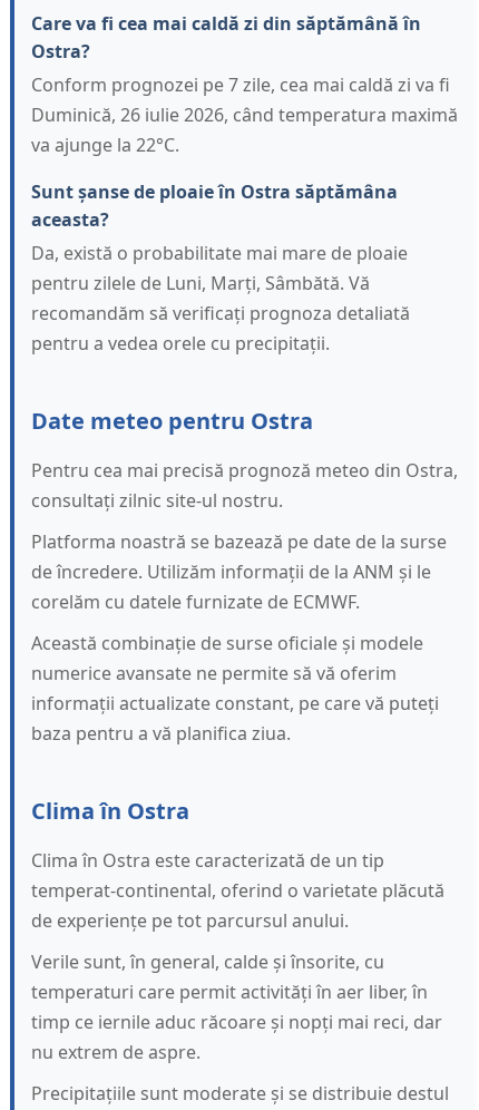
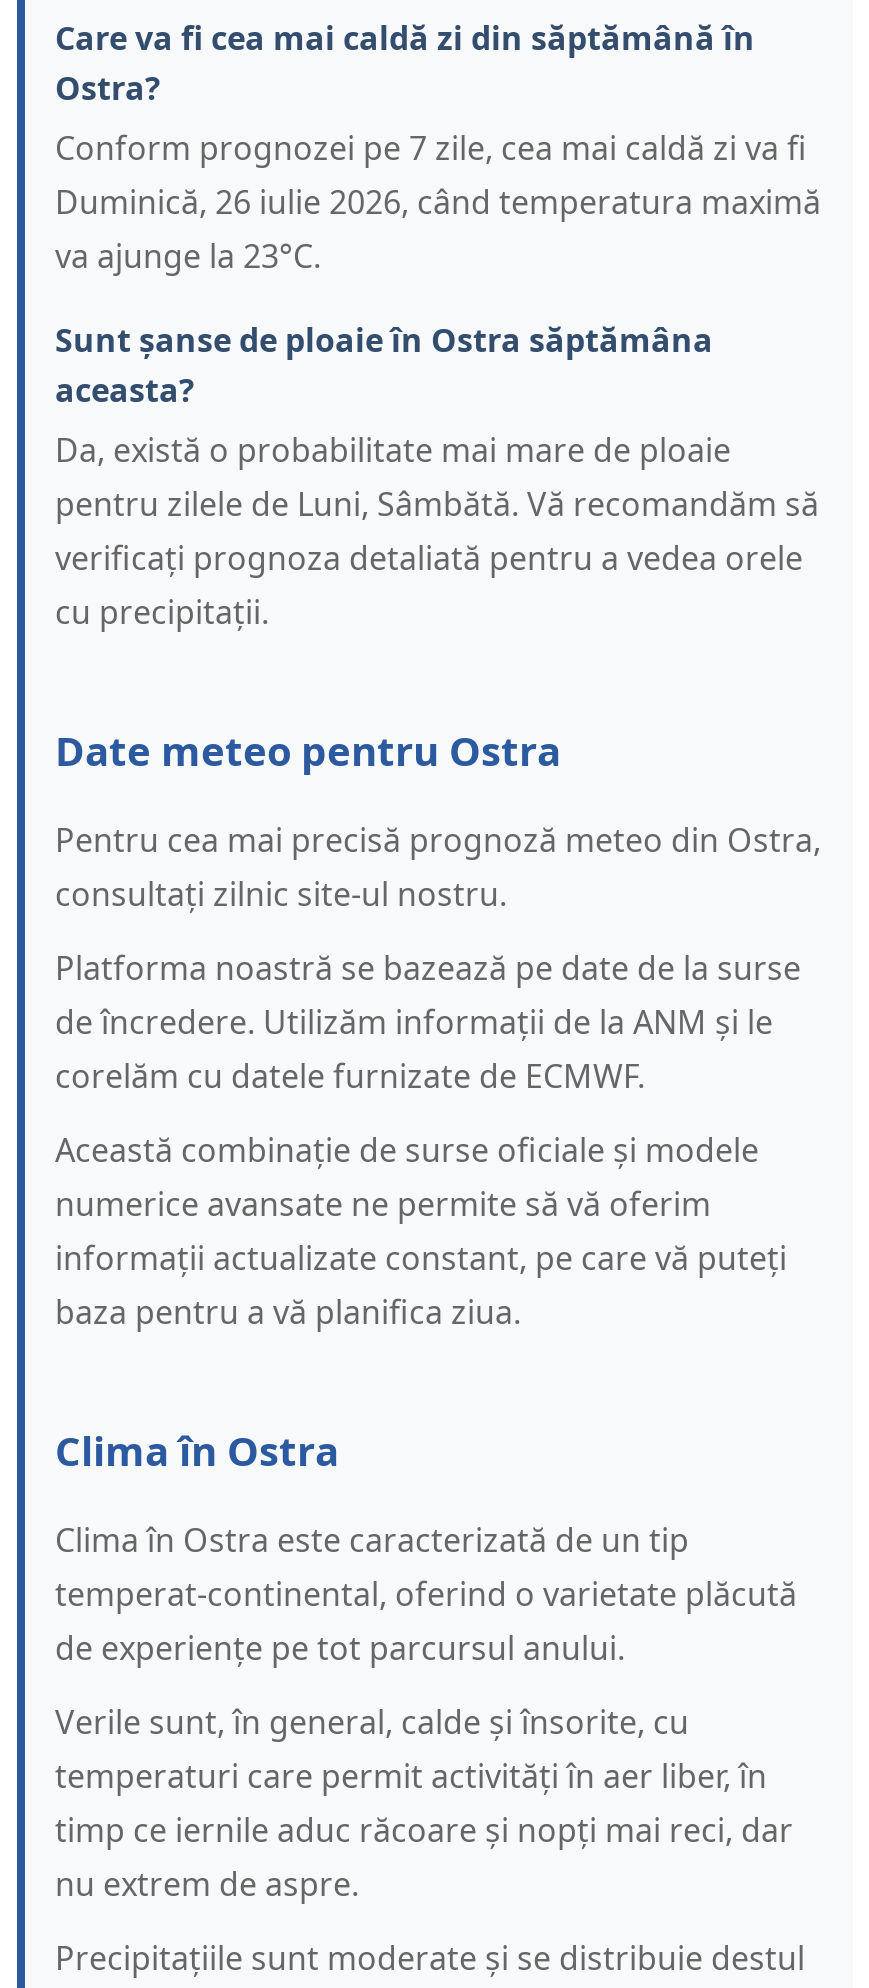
- va ajunge la 22°C.
+ va ajunge la 23°C.

- pentru zilele de Luni, Marți, Sâmbătă. Vă
- recomandăm să verificați prognoza detaliată
- pentru a vedea orele cu precipitații.
+ pentru zilele de Luni, Sâmbătă. Vă recomandăm să
+ verificați prognoza detaliată pentru a vedea orele
+ cu precipitații.
